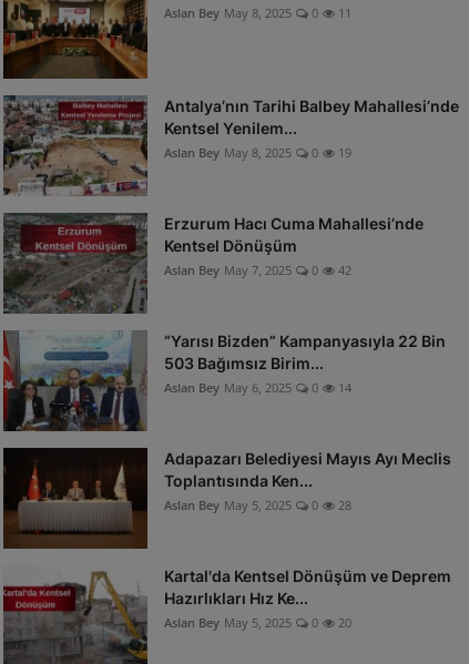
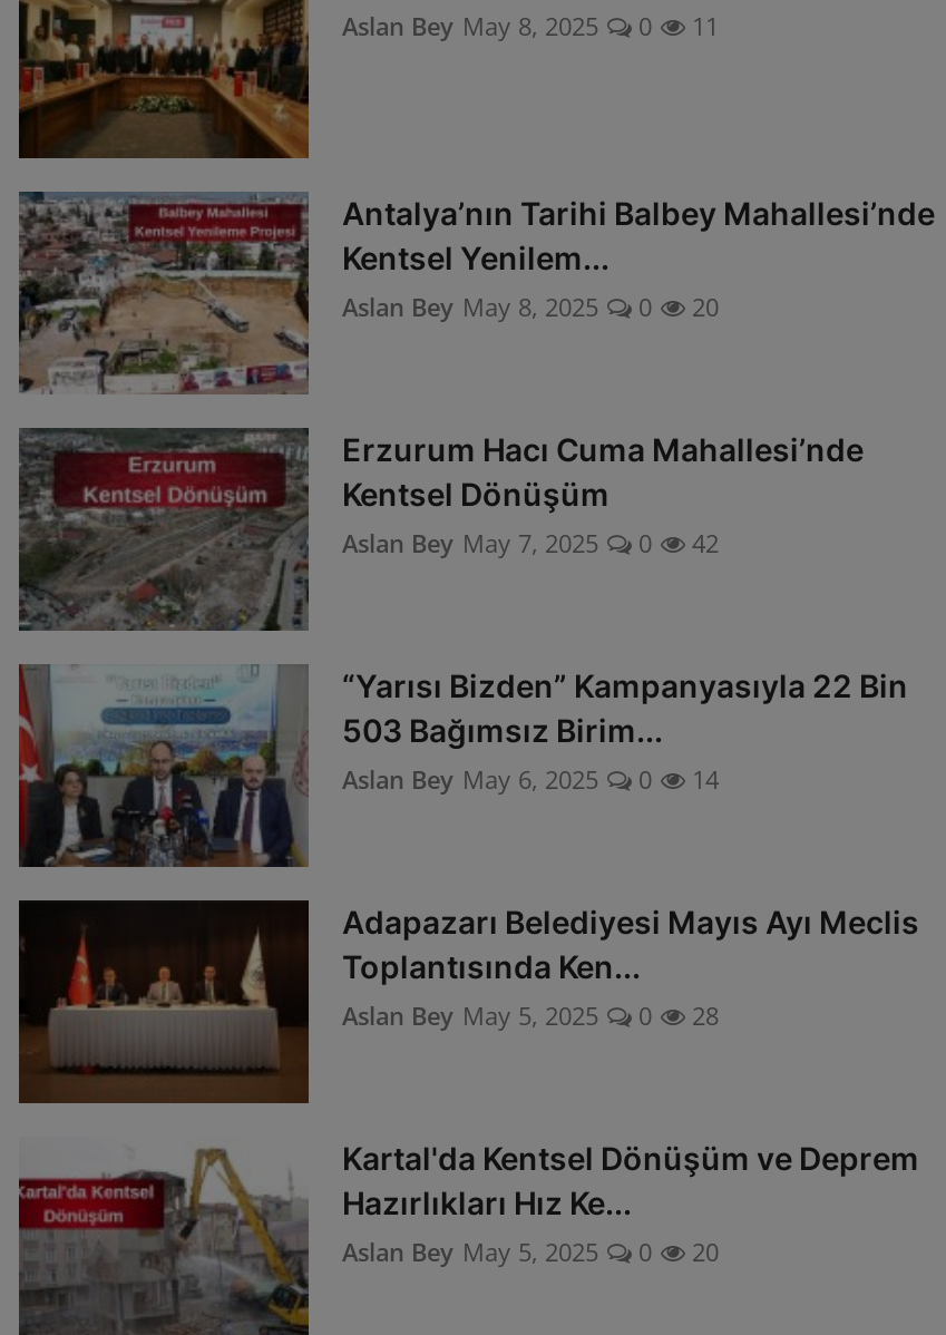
- Aslan Bey May 8, 2025 0 19
+ Aslan Bey May 8, 2025 0 20
